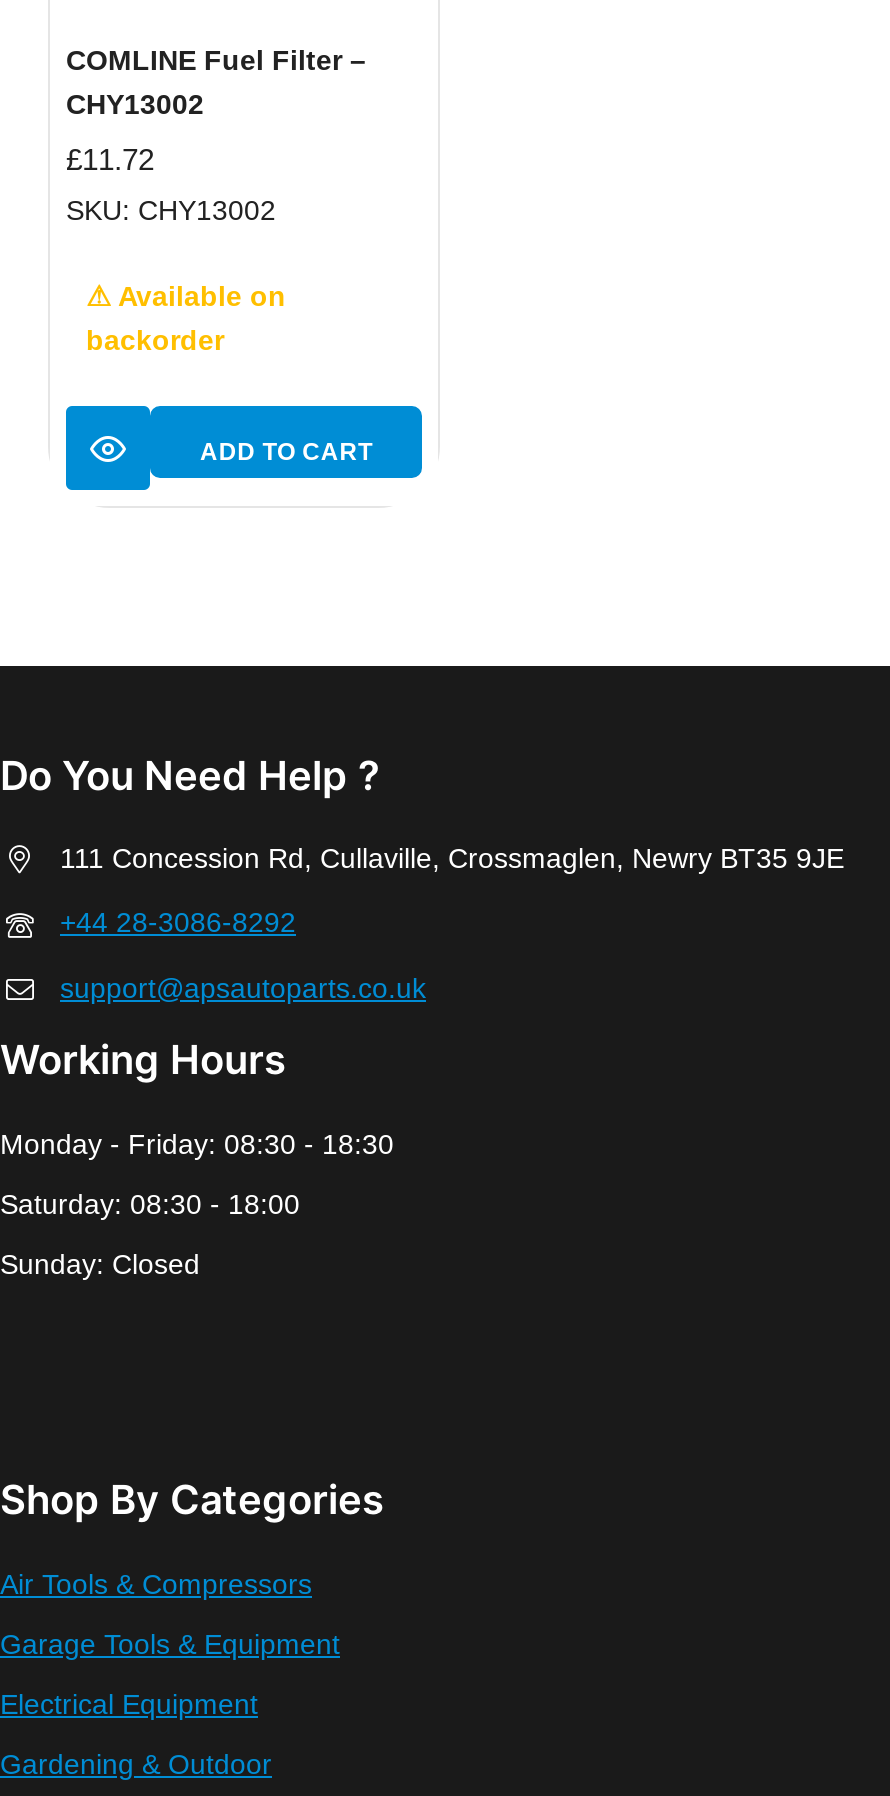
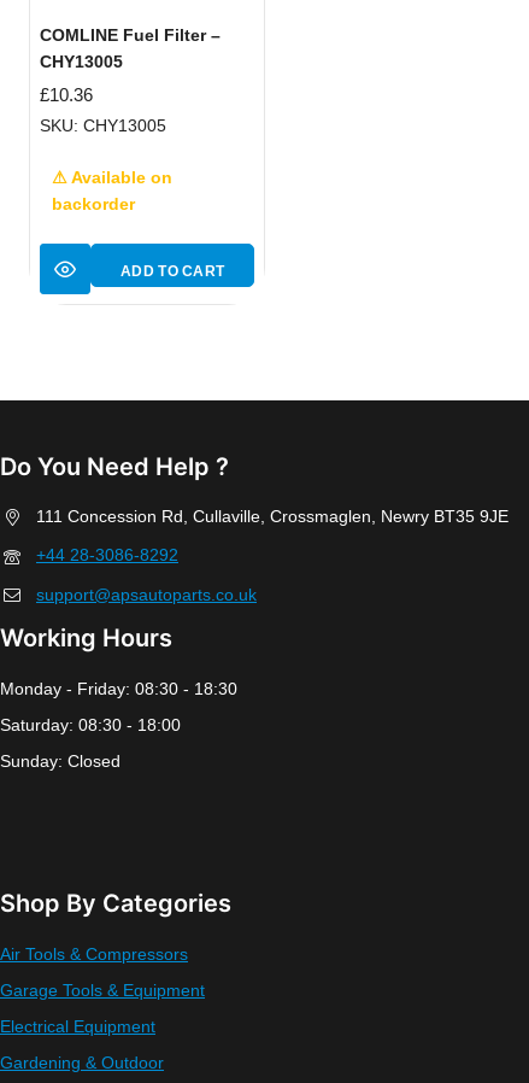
- CHY13002
+ CHY13005

- £11.72
+ £10.36

- SKU: CHY13002
+ SKU: CHY13005
